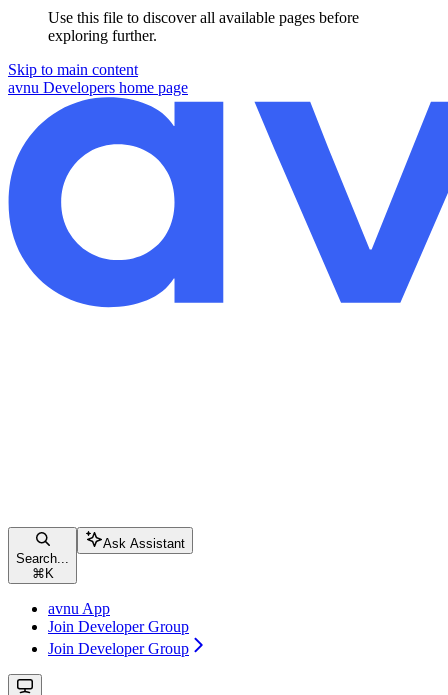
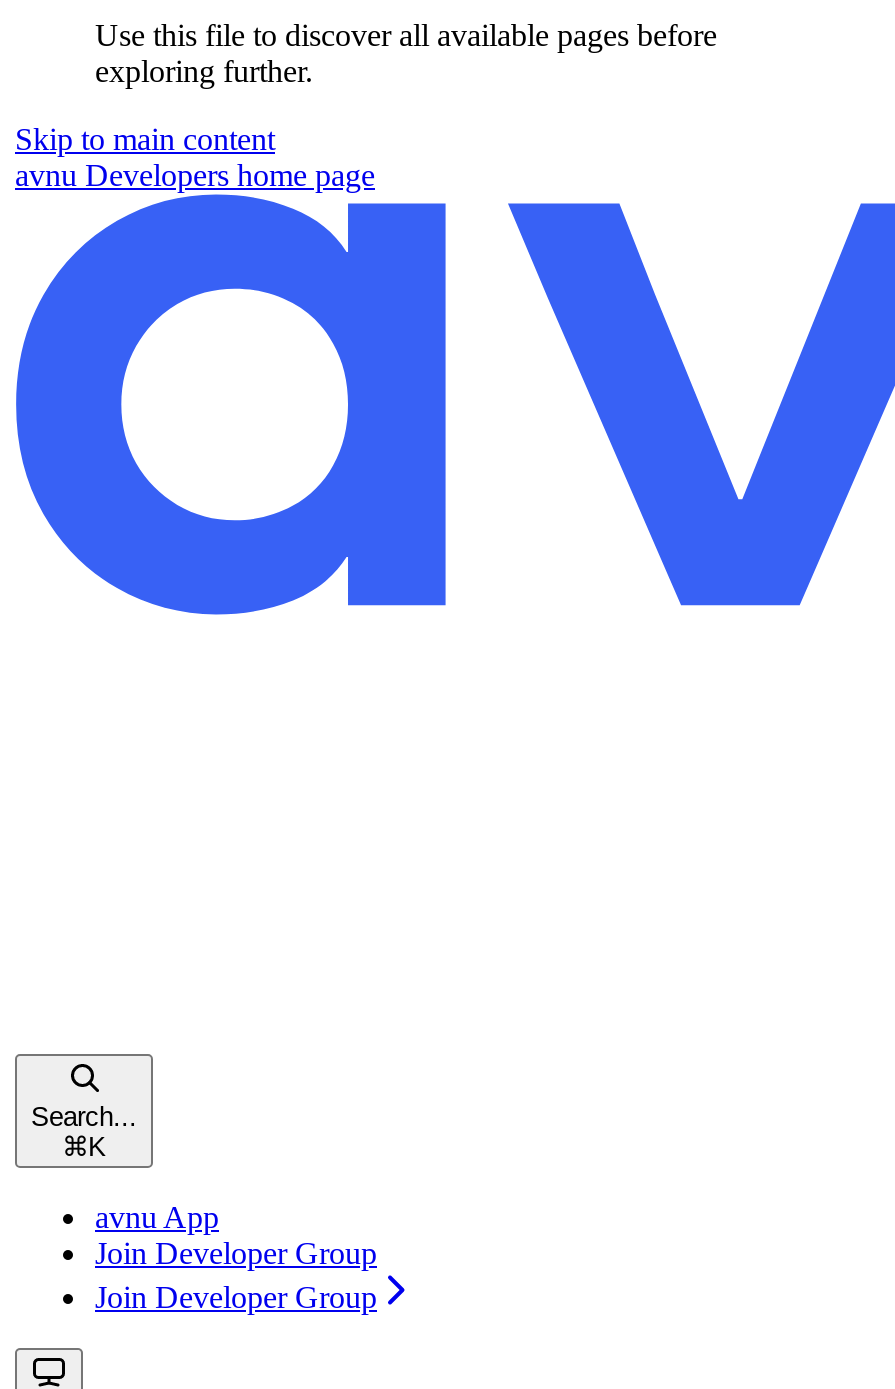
- Ask Assistant
